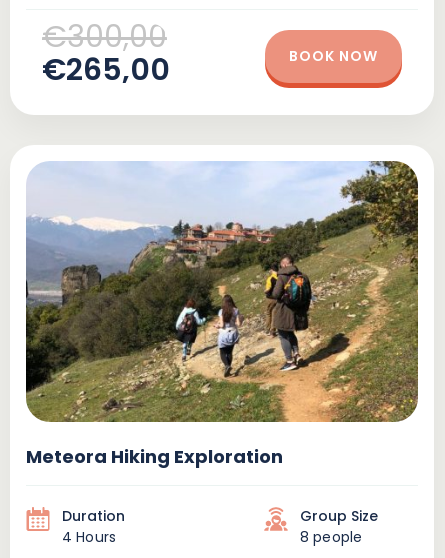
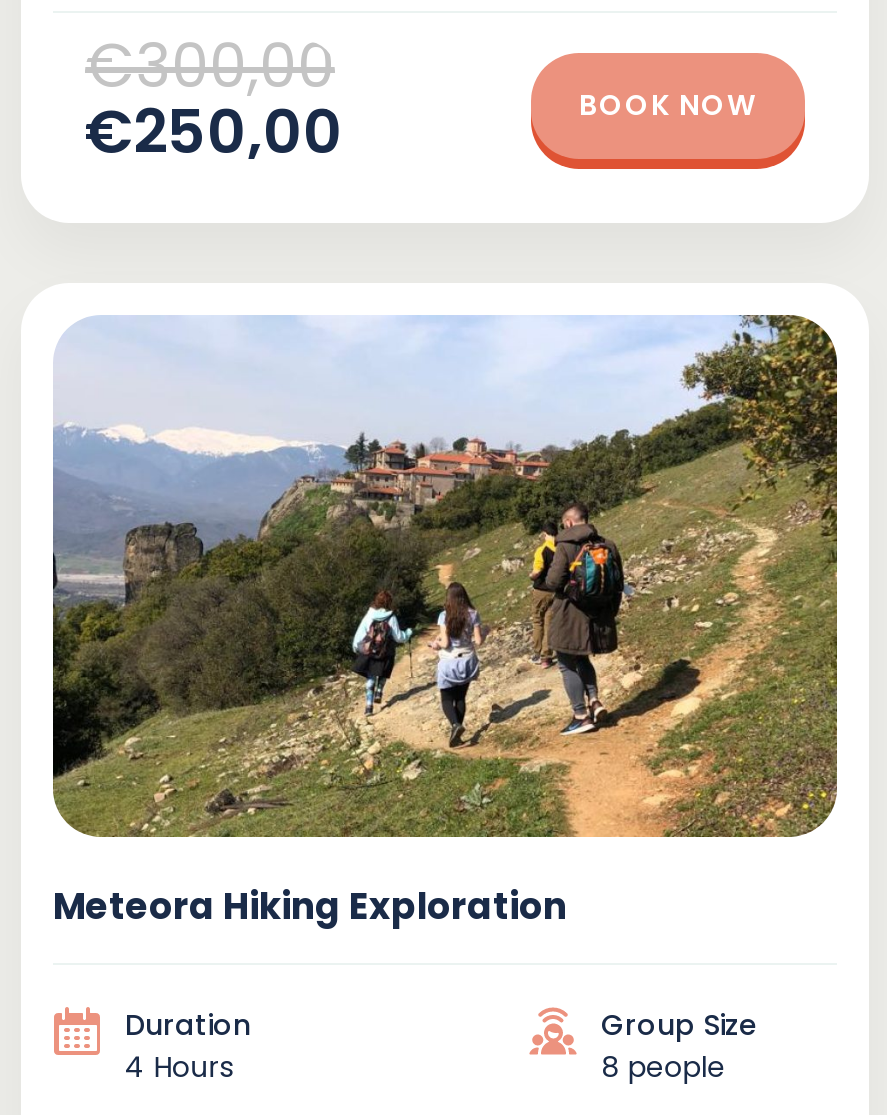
- €265,00
+ €250,00
